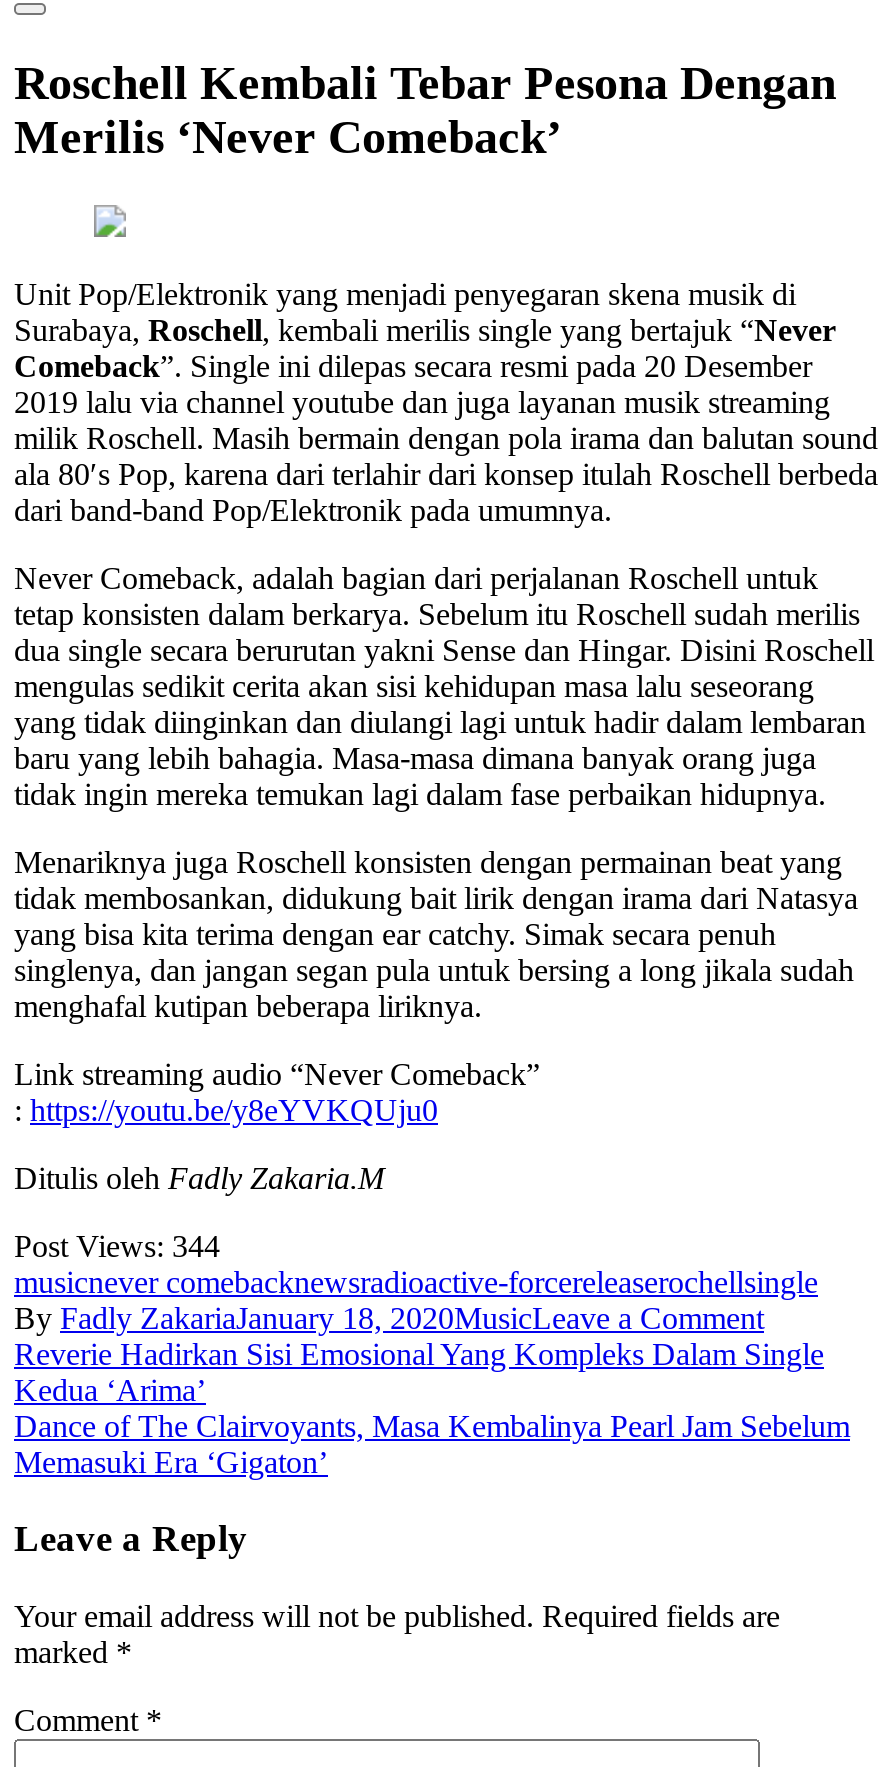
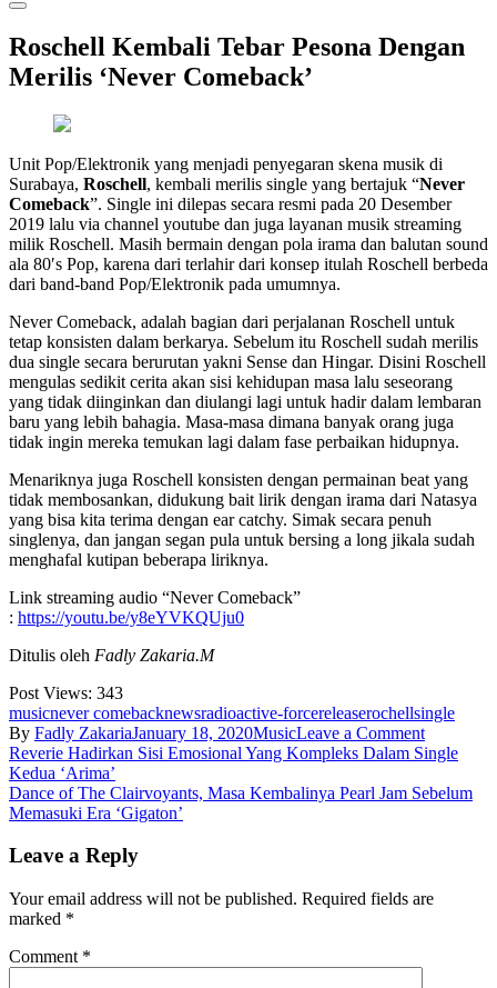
- Post Views: 344
+ Post Views: 343
